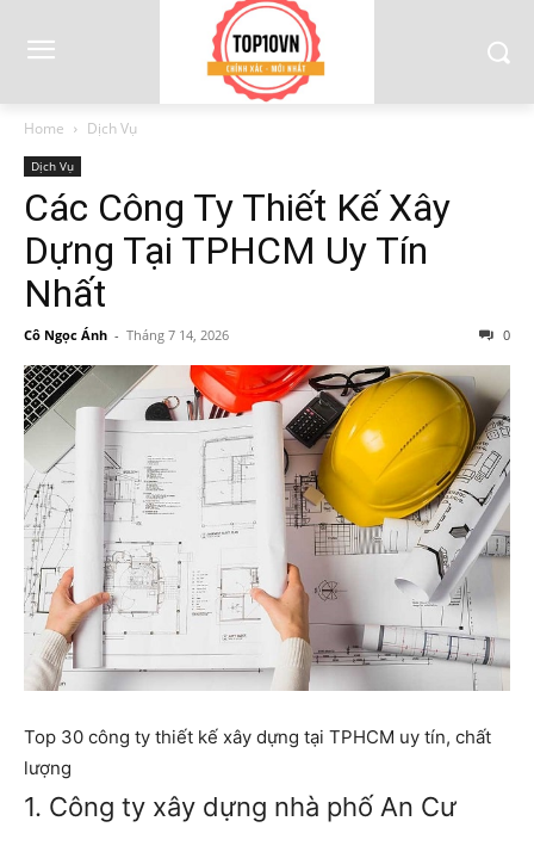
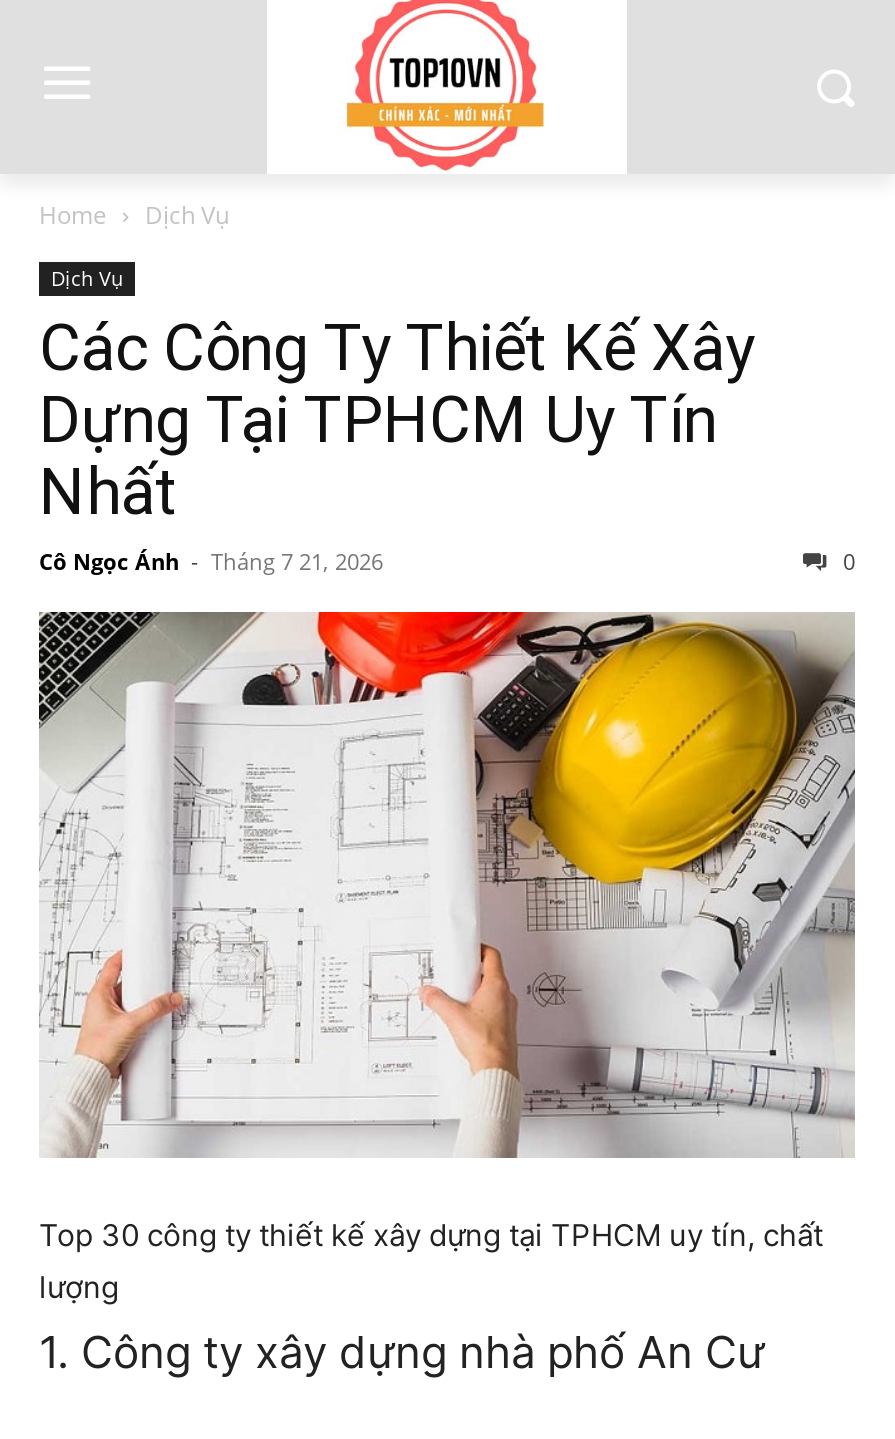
- Cô Ngọc Ánh - Tháng 7 14, 2026
+ Cô Ngọc Ánh - Tháng 7 21, 2026
